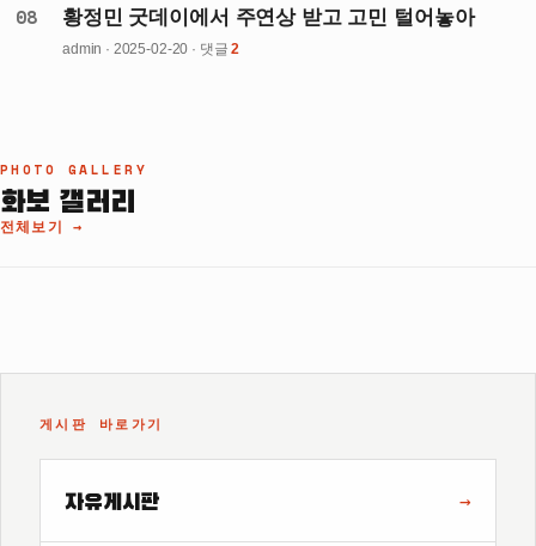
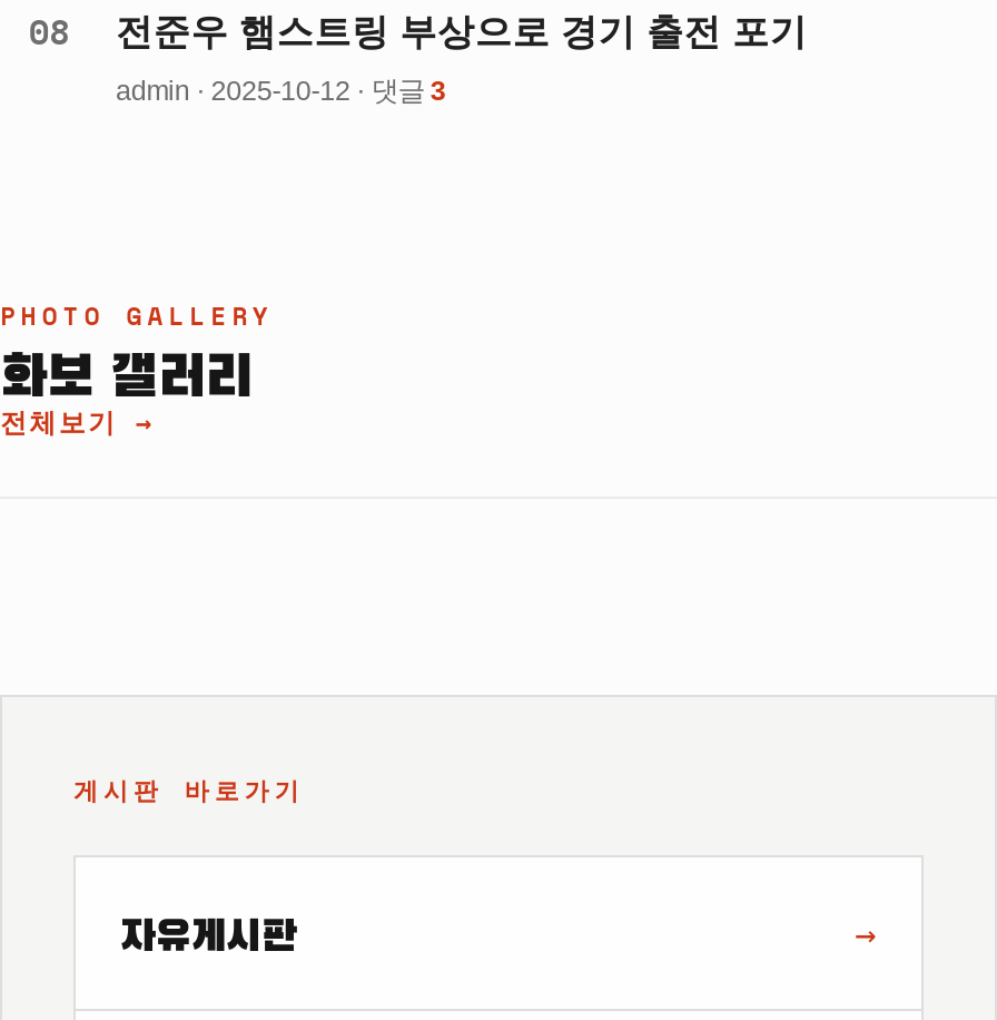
- 황정민 굿데이에서 주연상 받고 고민 털어놓아
+ 전준우 햄스트링 부상으로 경기 출전 포기

- admin · 2025-02-20 · 댓글 2
+ admin · 2025-10-12 · 댓글 3
